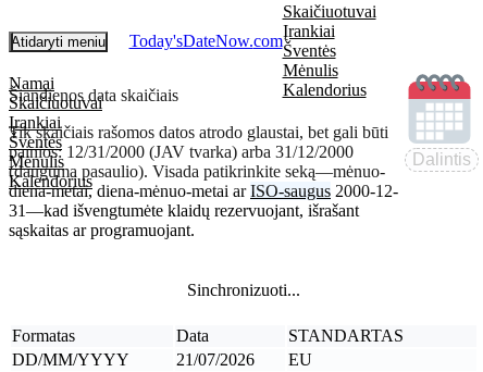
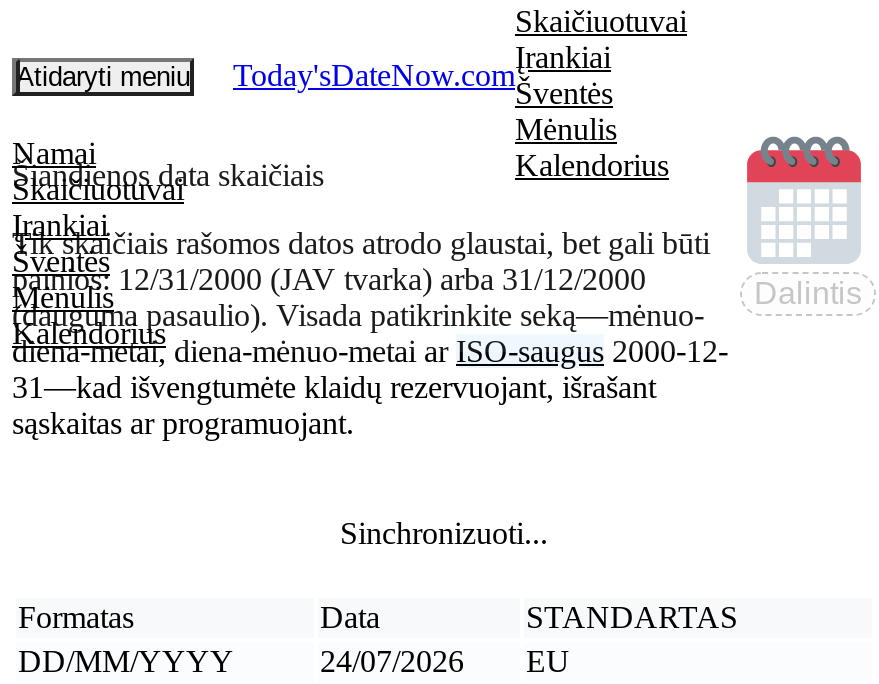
- 21/07/2026 EU
+ 24/07/2026 EU
